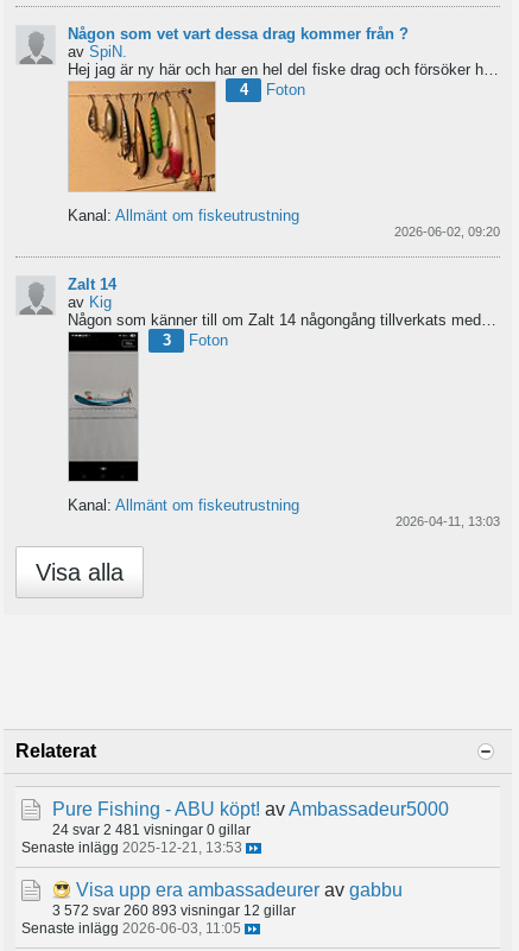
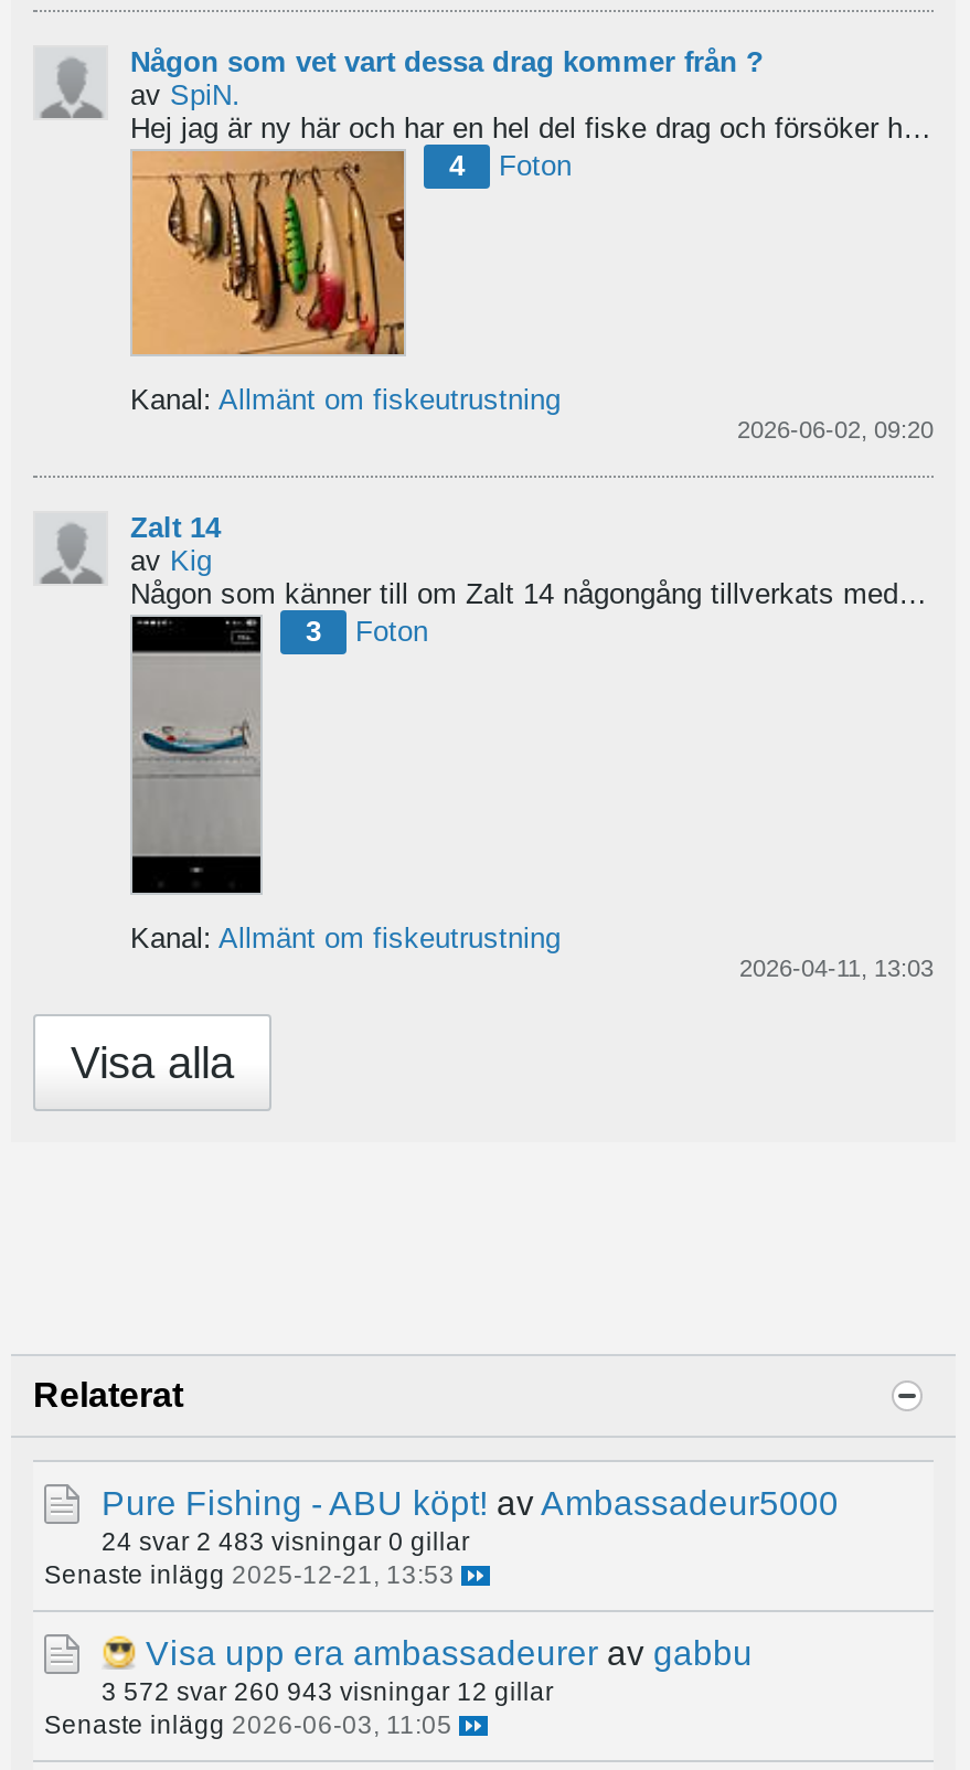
- 24 svar 2 481 visningar 0 gillar
+ 24 svar 2 483 visningar 0 gillar

- 3 572 svar 260 893 visningar 12 gillar
+ 3 572 svar 260 943 visningar 12 gillar
